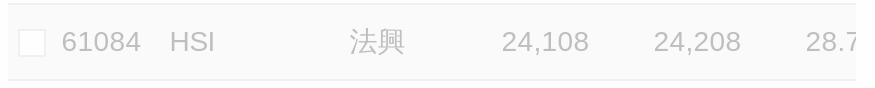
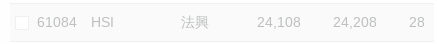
- 24,108 24,208 28.7
+ 24,108 24,208 28
